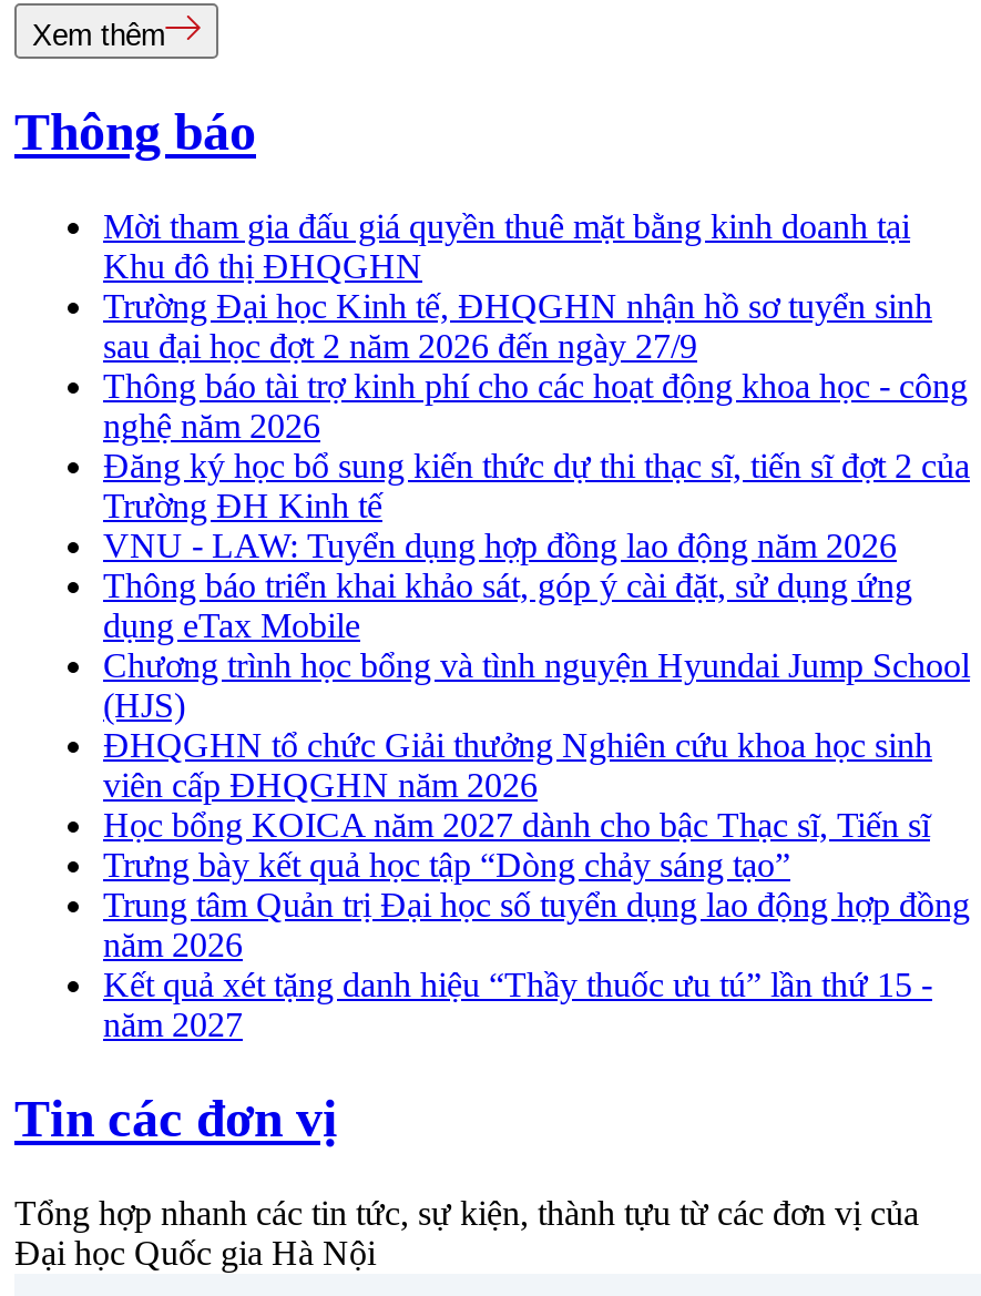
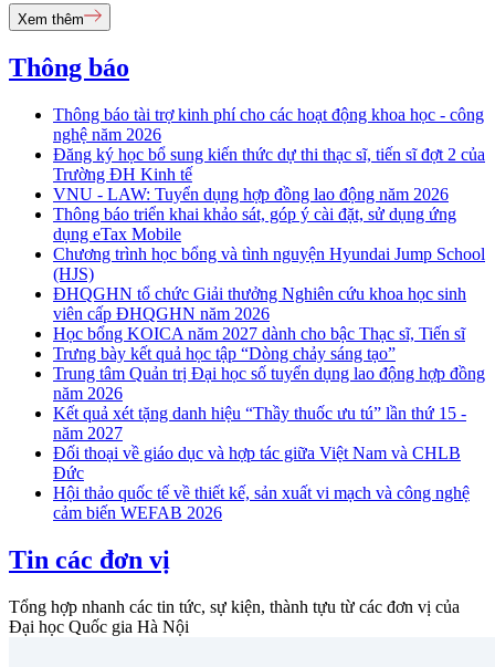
- Mời tham gia đấu giá quyền thuê mặt bằng kinh doanh tại
- Khu đô thị ĐHQGHN
- Trường Đại học Kinh tế, ĐHQGHN nhận hồ sơ tuyển sinh
- sau đại học đợt 2 năm 2026 đến ngày 27/9

moved up: Thông báo tài trợ kinh phí cho các hoạt động khoa học - công | nghệ năm 2026 | Đăng ký học bổ sung kiến thức dự thi thạc sĩ, tiến sĩ đợt 2 của | ... | Kết quả xét tặng danh hiệu “Thầy thuốc ưu tú” lần thứ 15 - | năm 2027

+ Đối thoại về giáo dục và hợp tác giữa Việt Nam và CHLB
+ Đức
+ Hội thảo quốc tế về thiết kế, sản xuất vi mạch và công nghệ
+ cảm biến WEFAB 2026
